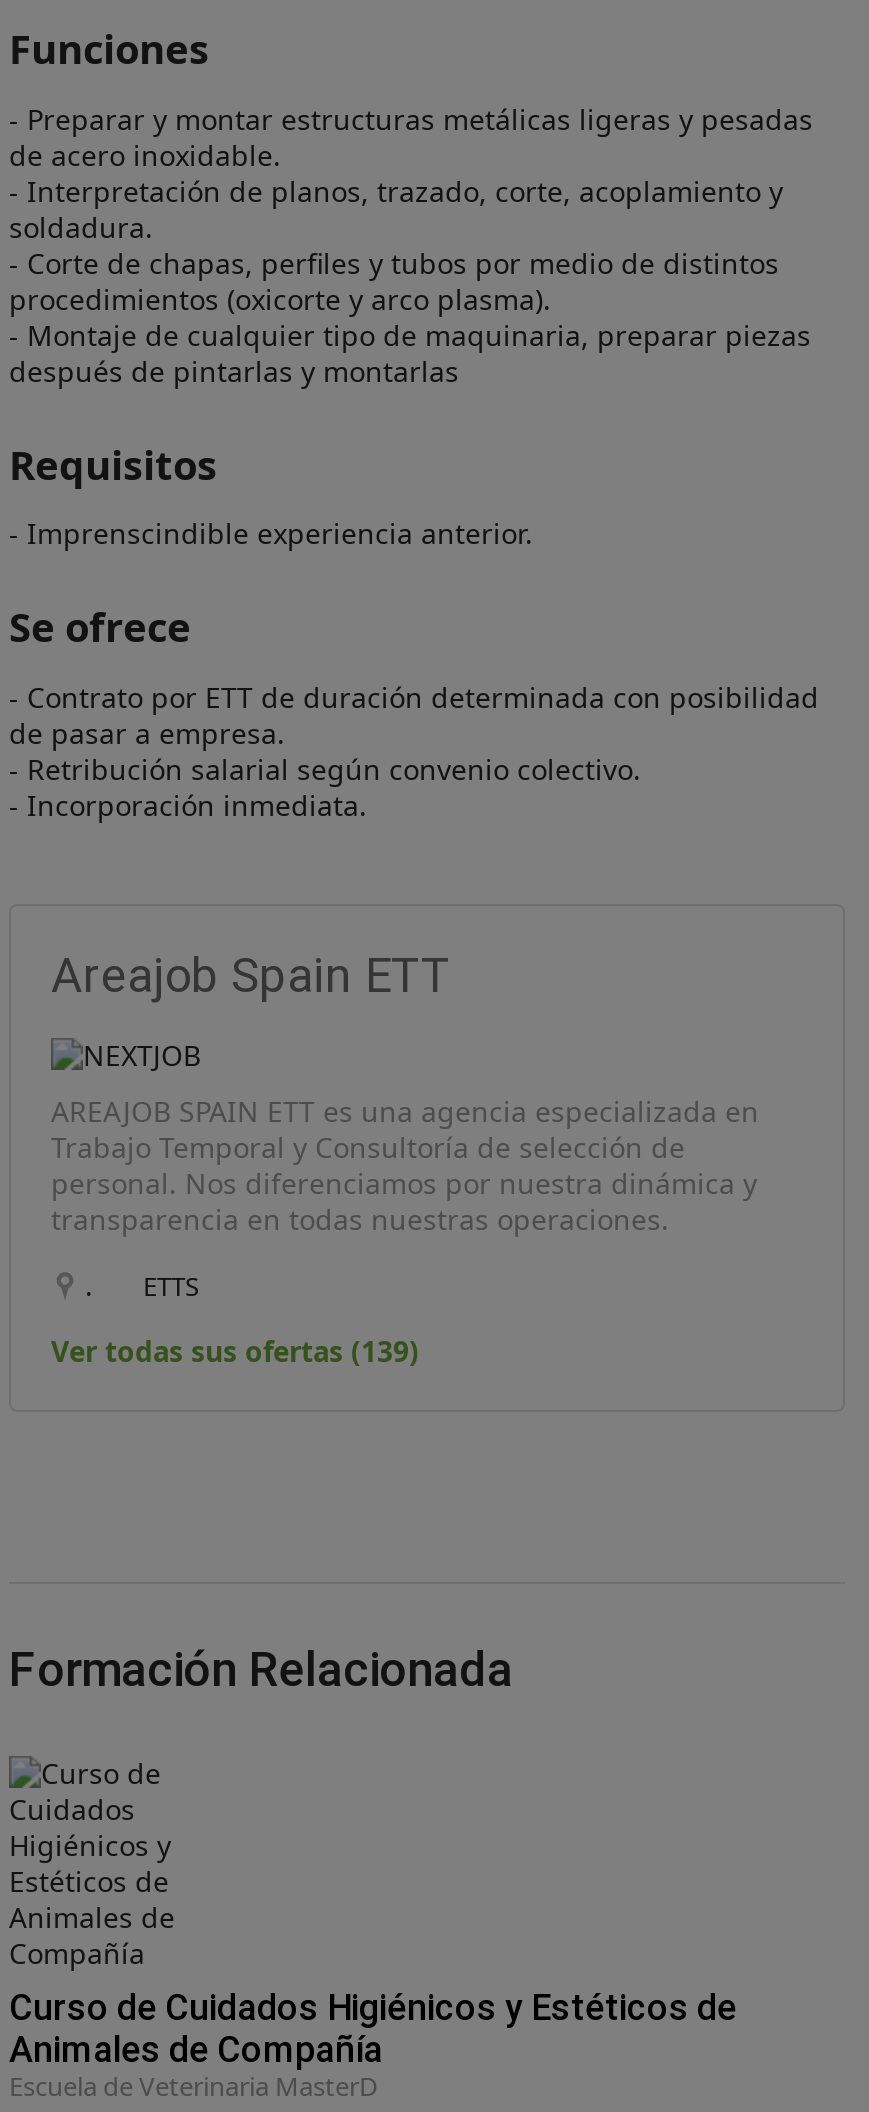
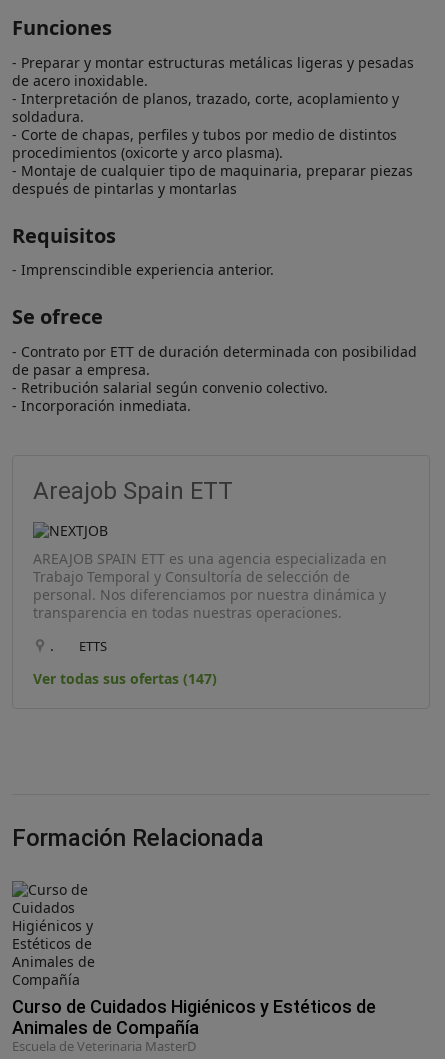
- Ver todas sus ofertas (139)
+ Ver todas sus ofertas (147)
